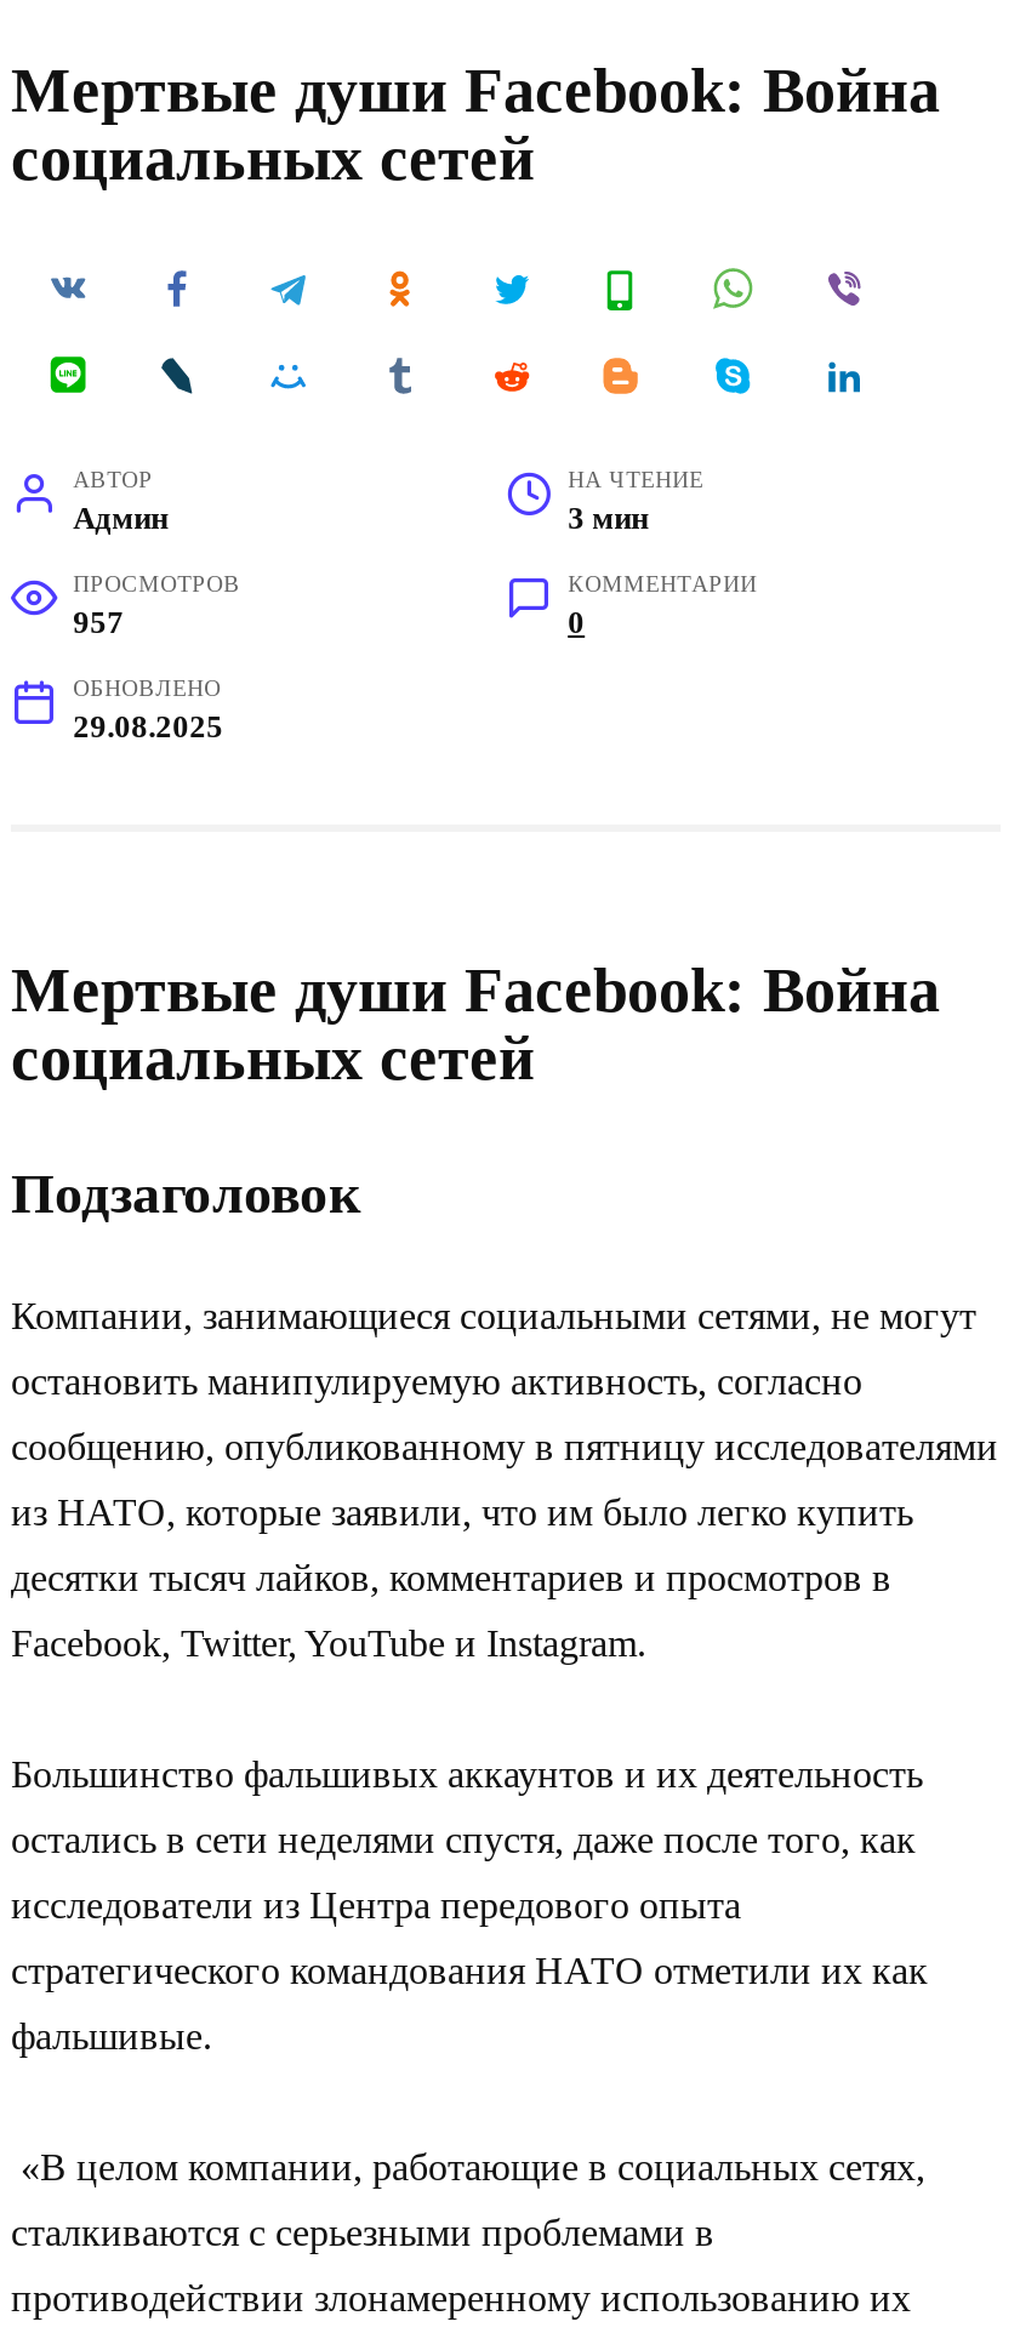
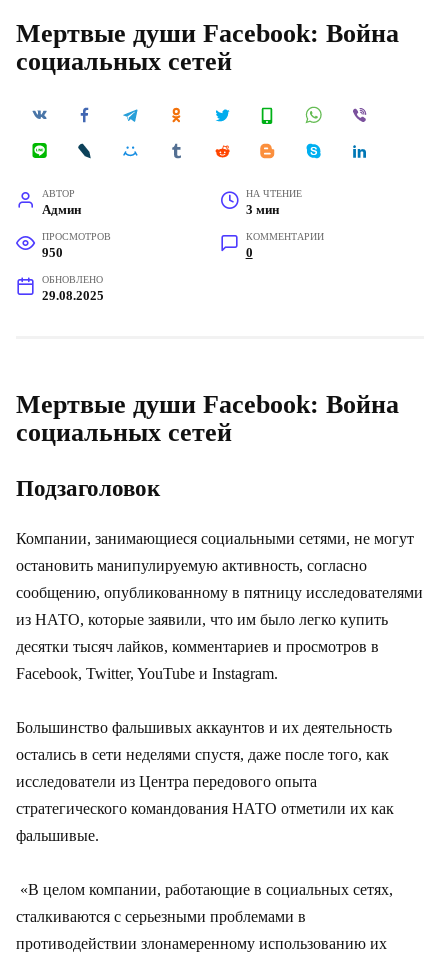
- 957
+ 950
